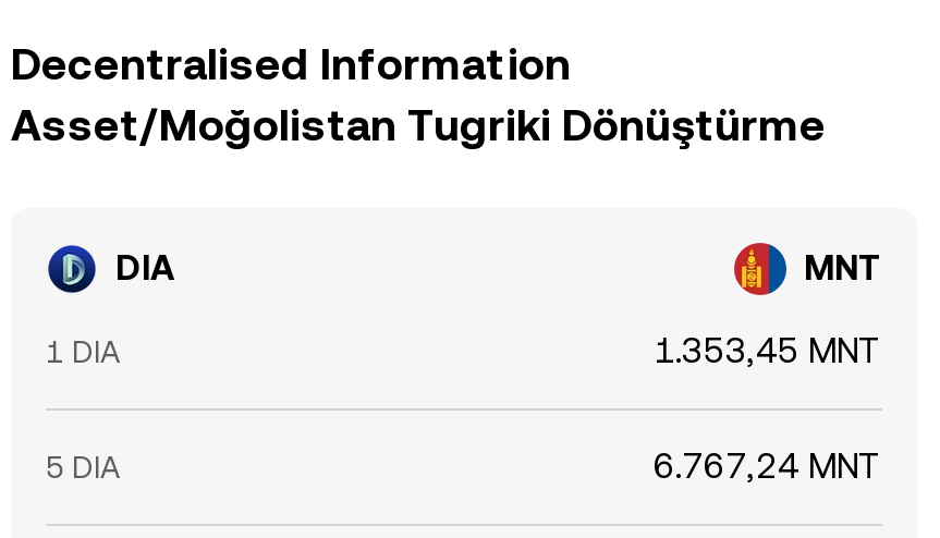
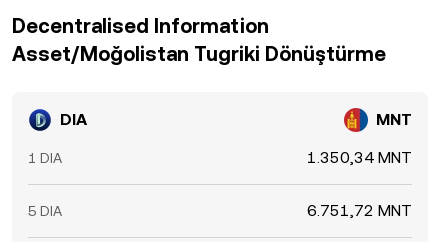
- 1.353,45 MNT
+ 1.350,34 MNT

- 6.767,24 MNT
+ 6.751,72 MNT
